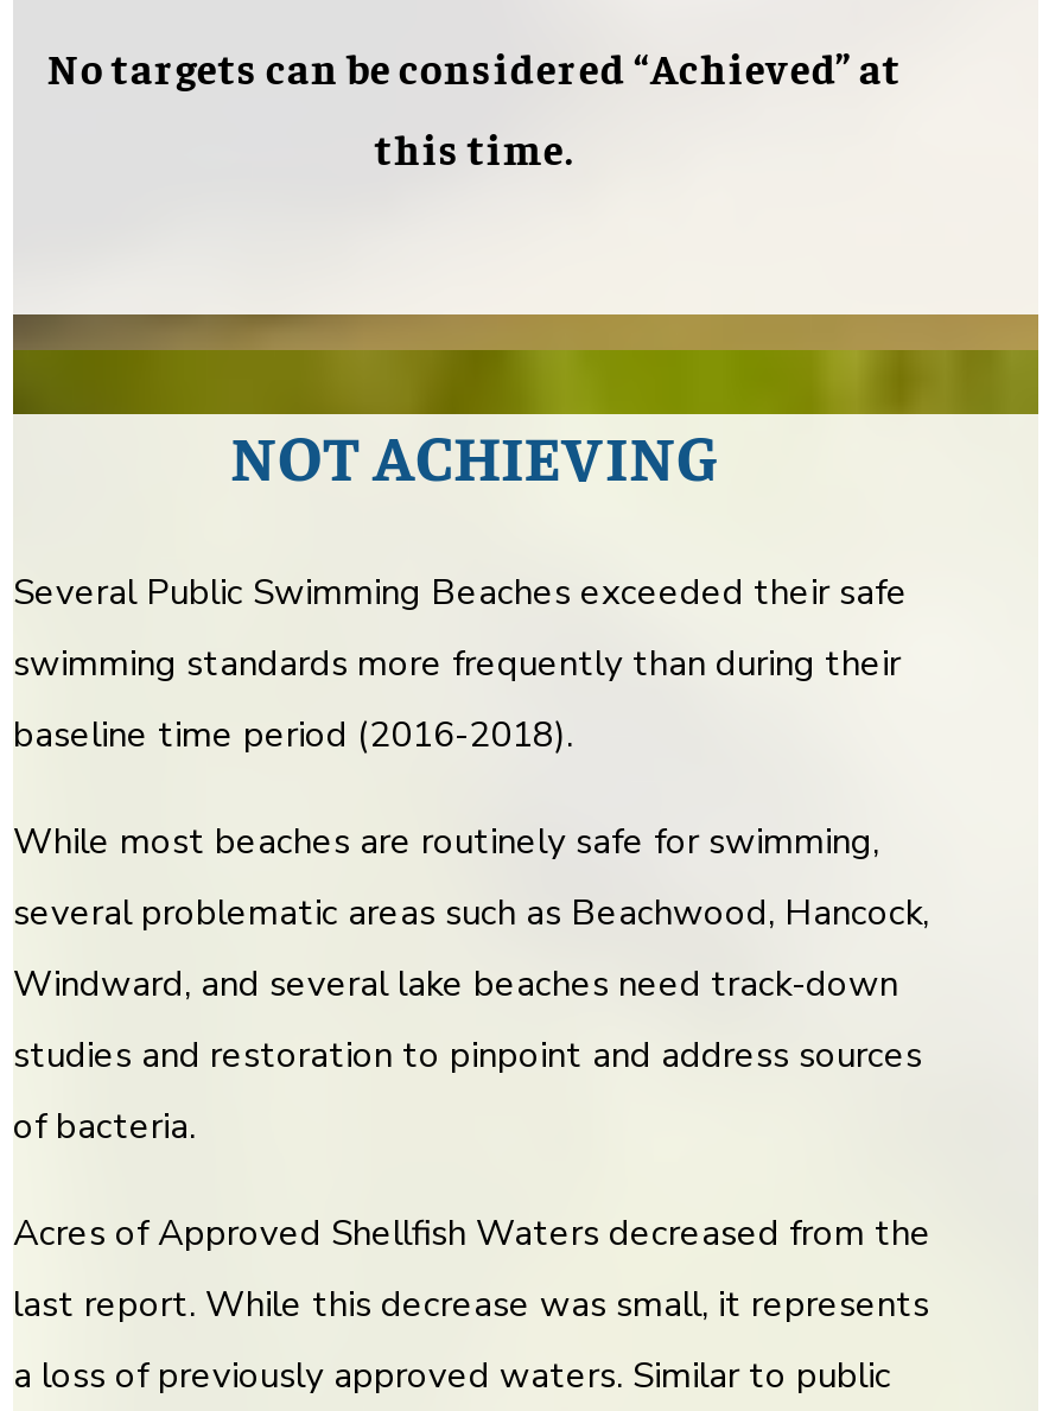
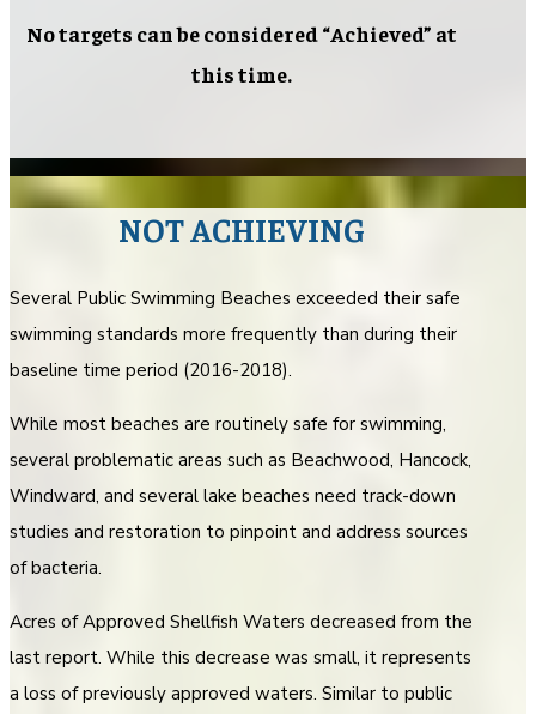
- [image]
+ [image]
